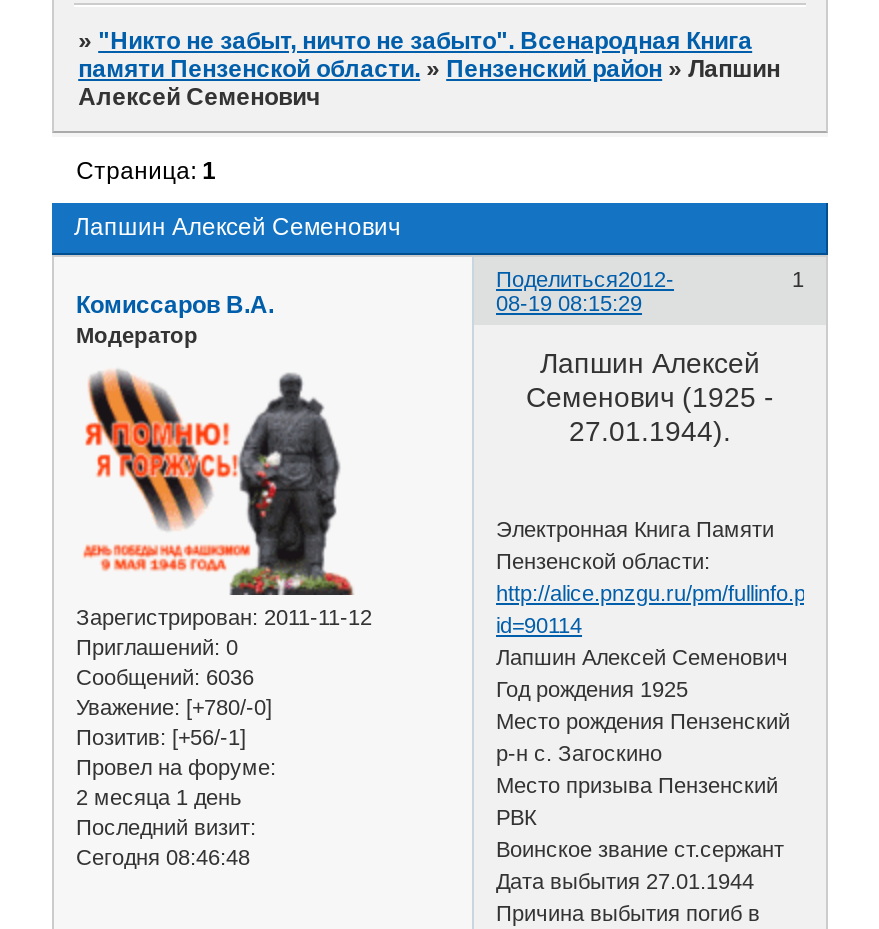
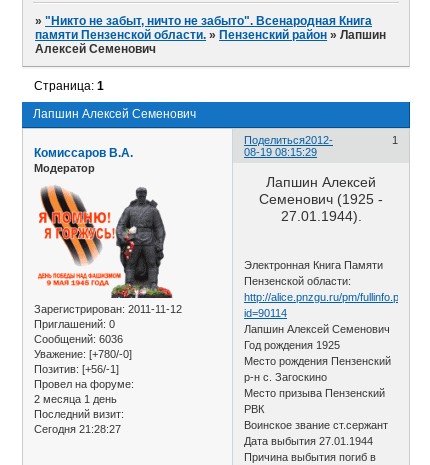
- Сегодня 08:46:48
+ Сегодня 21:28:27
